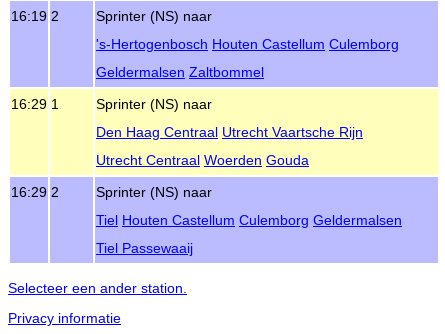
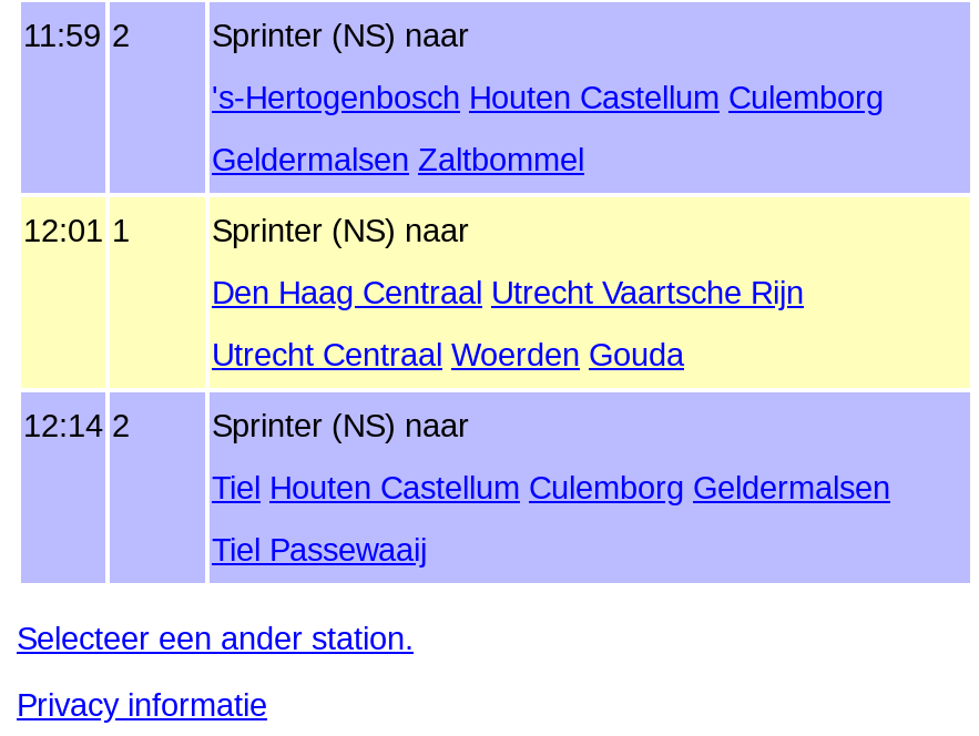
- 16:19 2
+ 11:59 2

- 16:29 1
+ 12:01 1

- 16:29 2
+ 12:14 2
